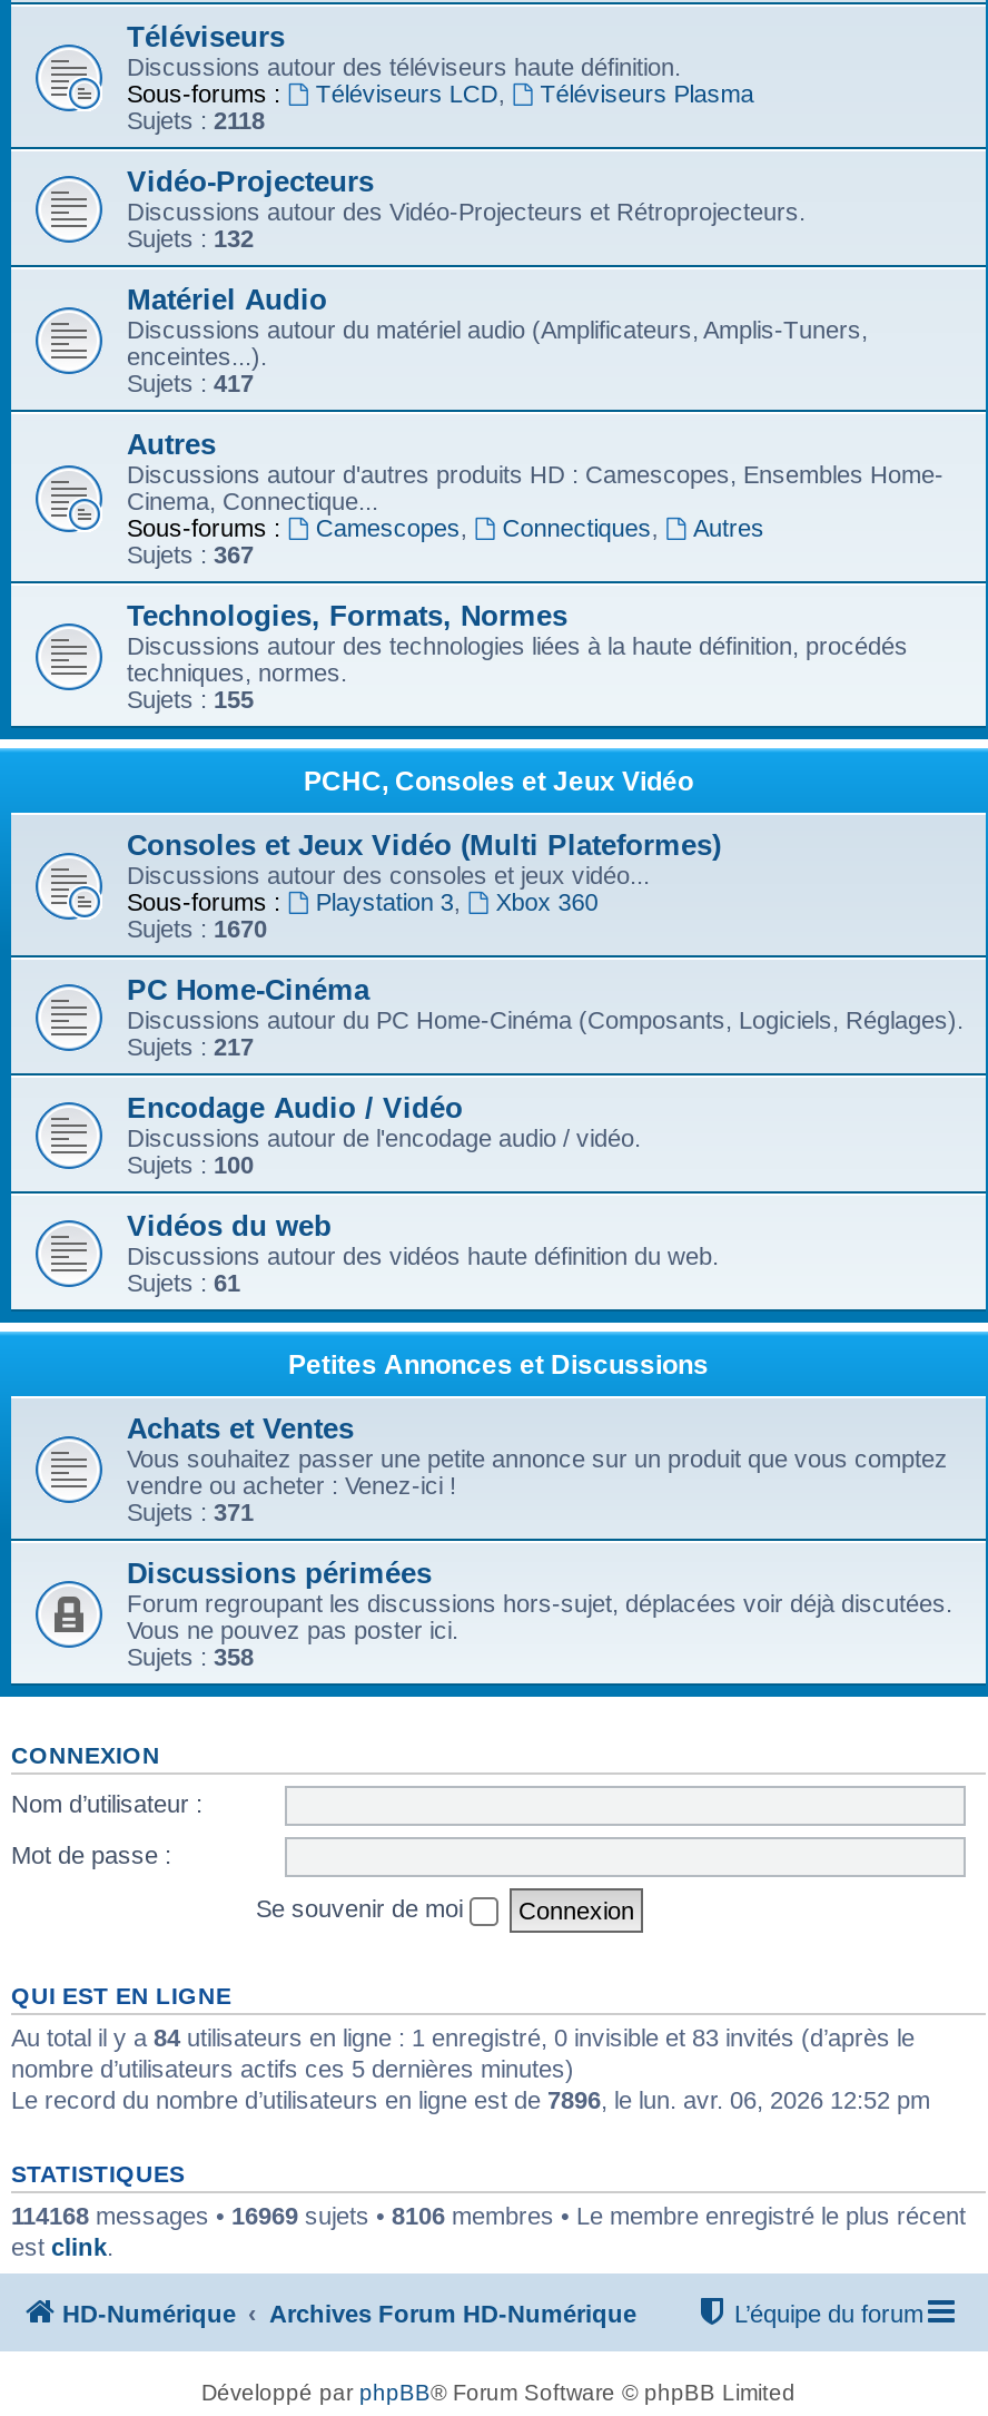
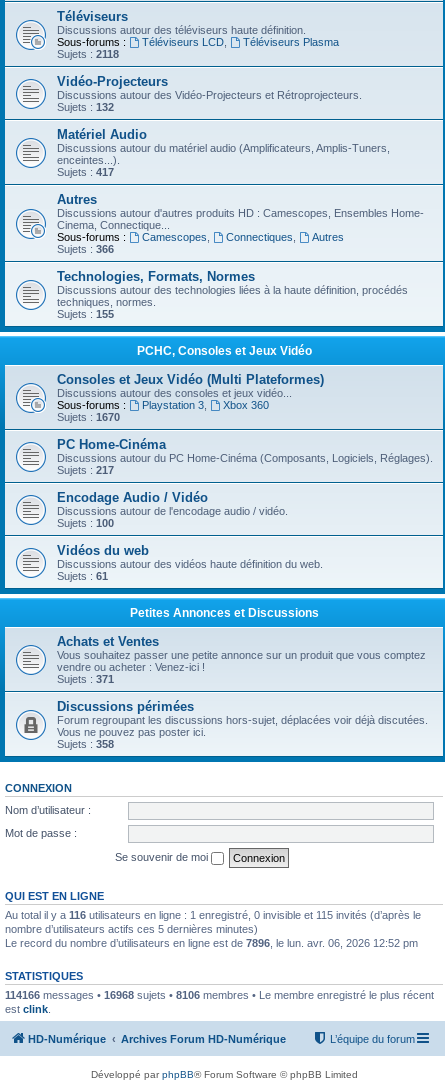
- Sujets : 367
+ Sujets : 366

- Au total il y a 84 utilisateurs en ligne : 1 enregistré, 0 invisible et 83 invités (d’après le
+ Au total il y a 116 utilisateurs en ligne : 1 enregistré, 0 invisible et 115 invités (d’après le

- 114168 messages • 16969 sujets • 8106 membres • Le membre enregistré le plus récent
+ 114166 messages • 16968 sujets • 8106 membres • Le membre enregistré le plus récent
